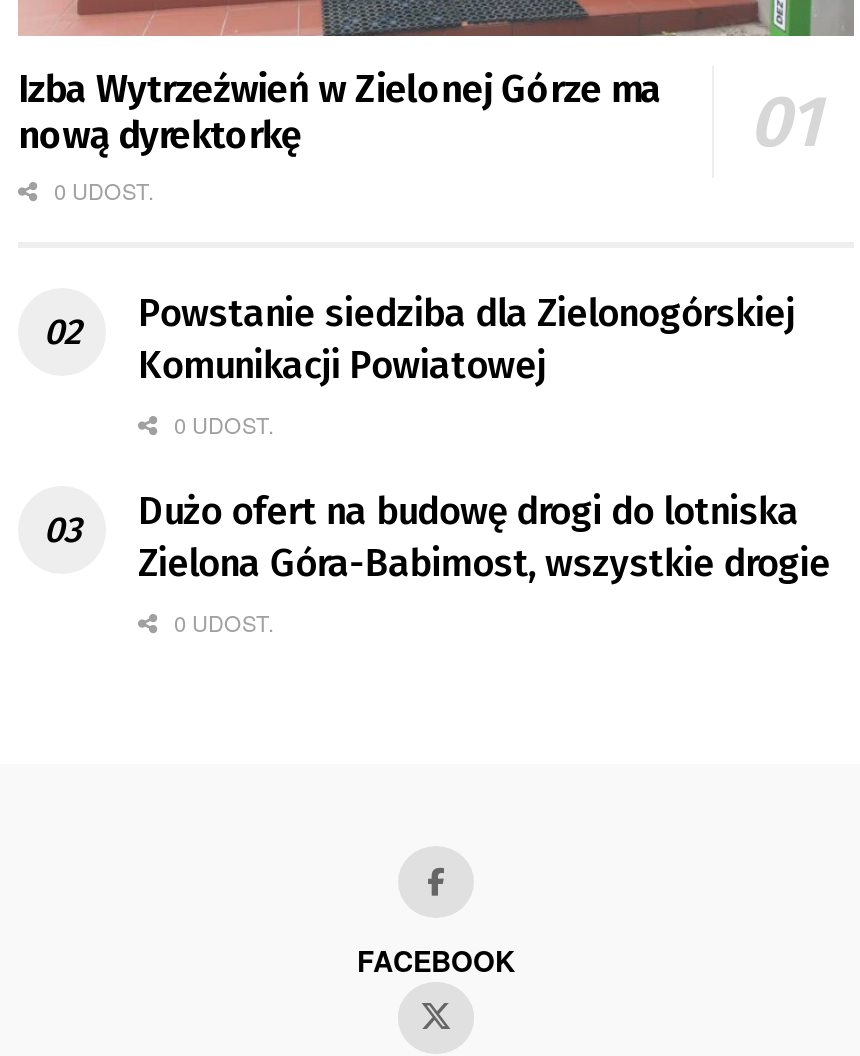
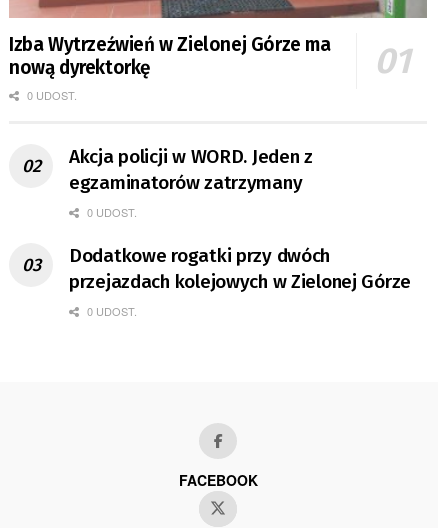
- Powstanie siedziba dla Zielonogórskiej
- Komunikacji Powiatowej
+ Akcja policji w WORD. Jeden z
+ egzaminatorów zatrzymany

- Dużo ofert na budowę drogi do lotniska
- Zielona Góra-Babimost, wszystkie drogie
+ Dodatkowe rogatki przy dwóch
+ przejazdach kolejowych w Zielonej Górze
